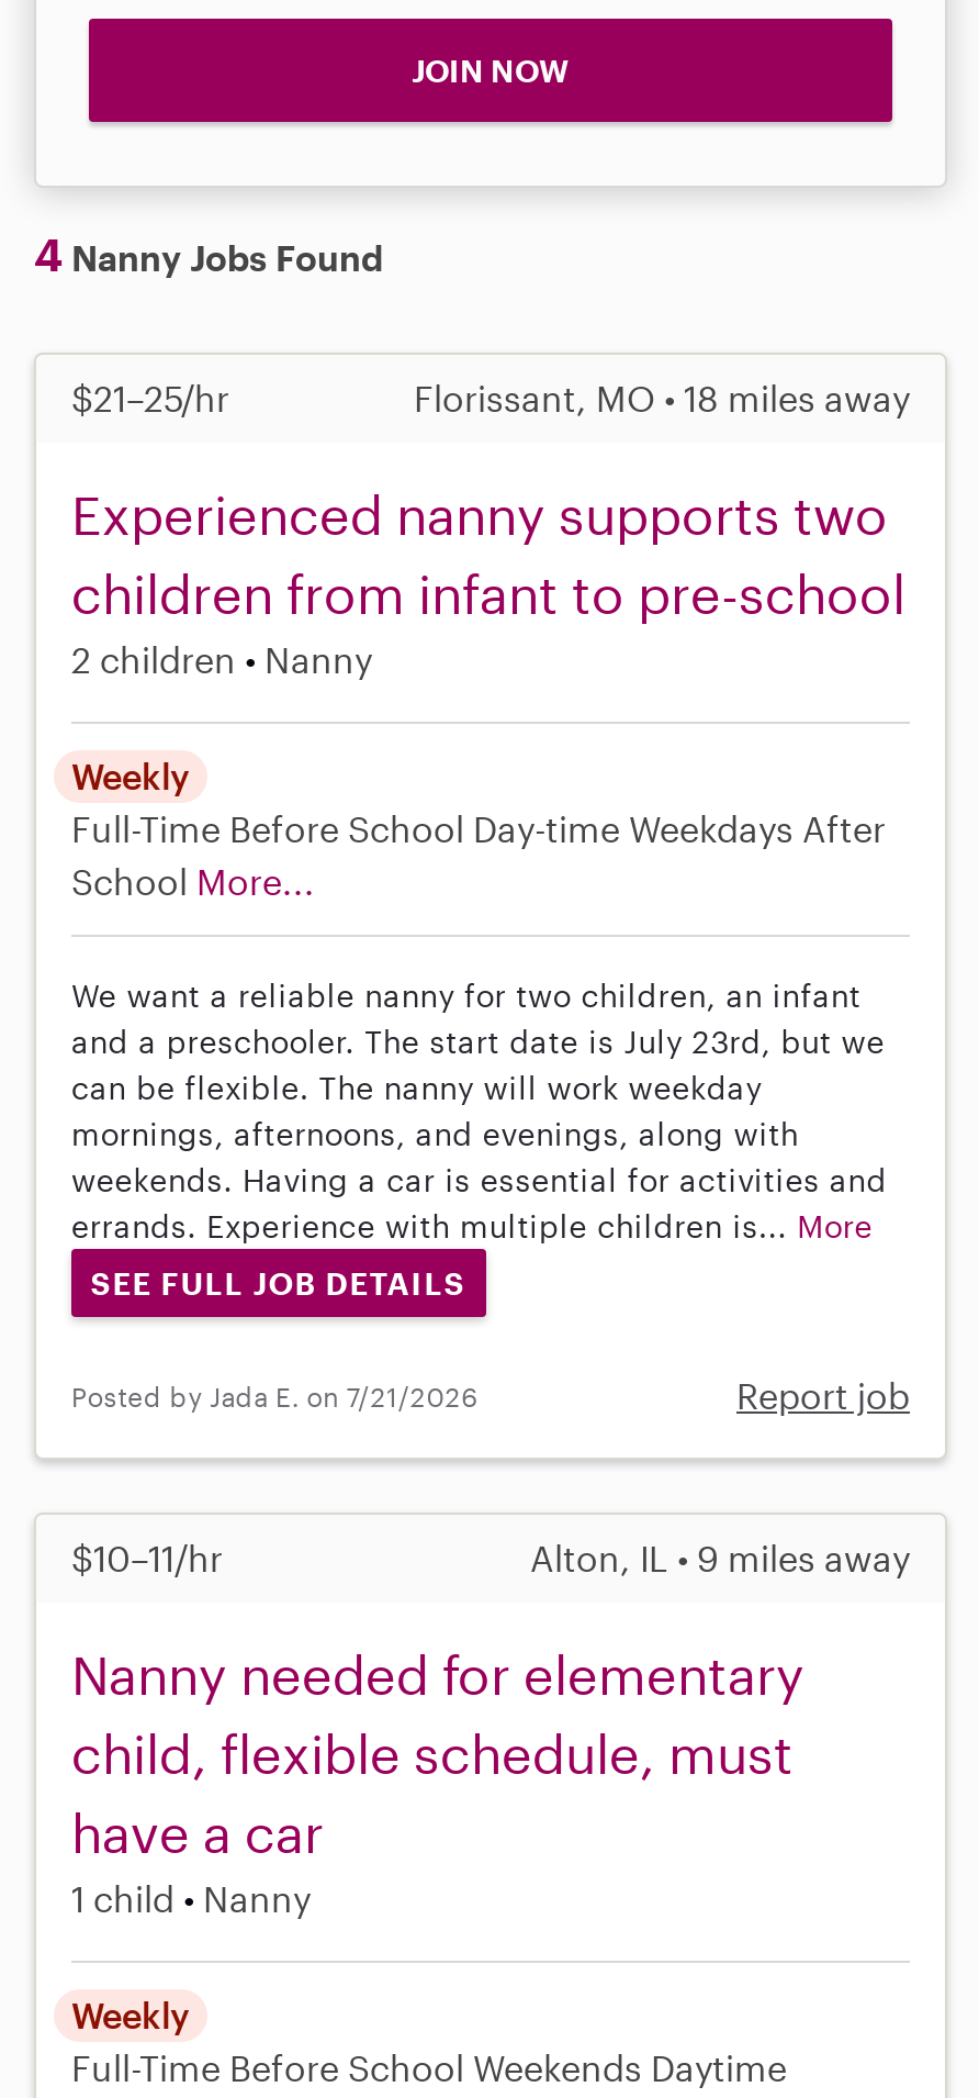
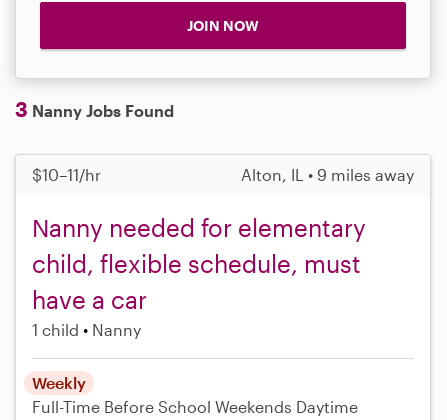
- 4 Nanny Jobs Found
- $21–25/hr
- Florissant, MO • 18 miles away
- Experienced nanny supports two
- children from infant to pre-school
- 2 children
- Nanny
- Weekly
- Full-Time Before School Day-time Weekdays After
- School More...
- We want a reliable nanny for two children, an infant
- and a preschooler. The start date is July 23rd, but we
- can be flexible. The nanny will work weekday
- mornings, afternoons, and evenings, along with
- weekends. Having a car is essential for activities and
- errands. Experience with multiple children is... More
- SEE FULL JOB DETAILS
- Posted by Jada E. on 7/21/2026
- Report job
+ 3 Nanny Jobs Found
